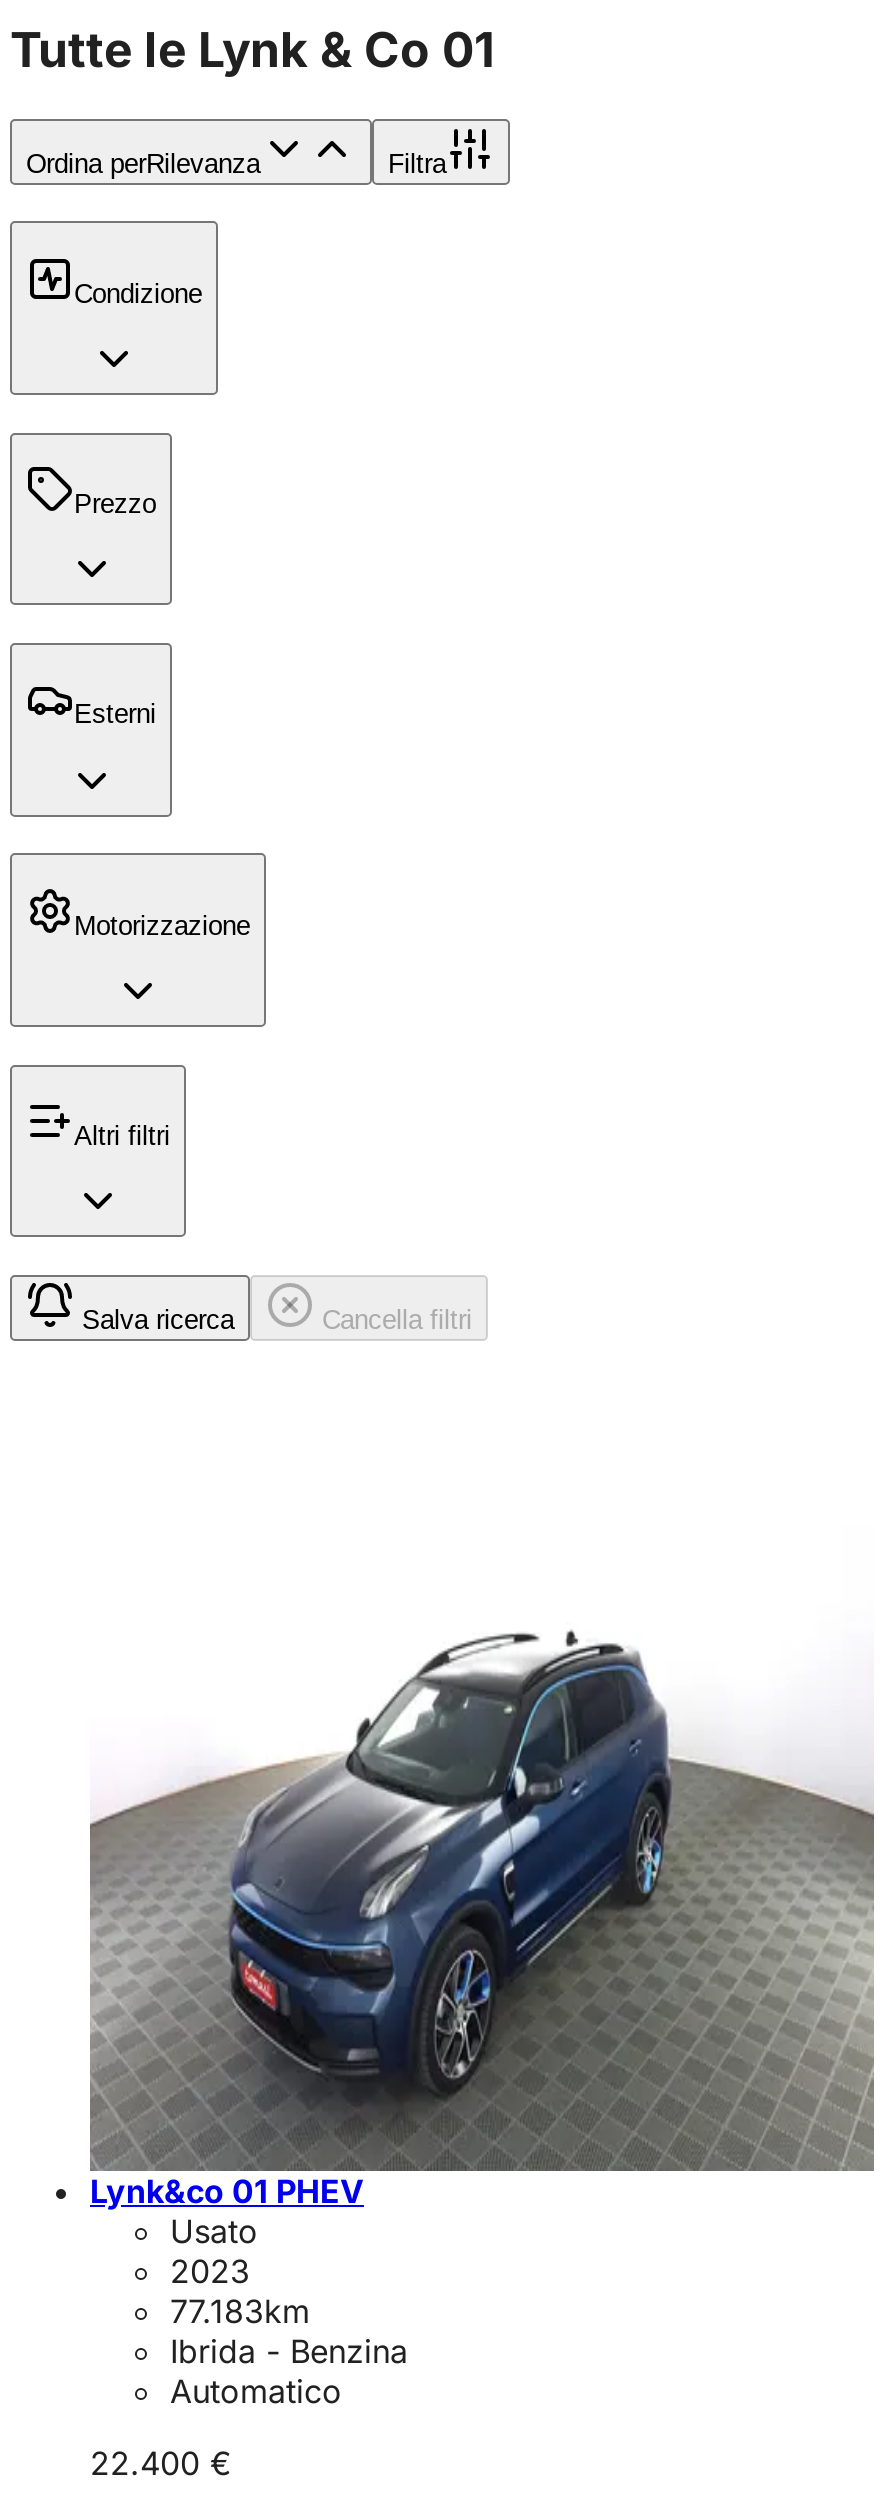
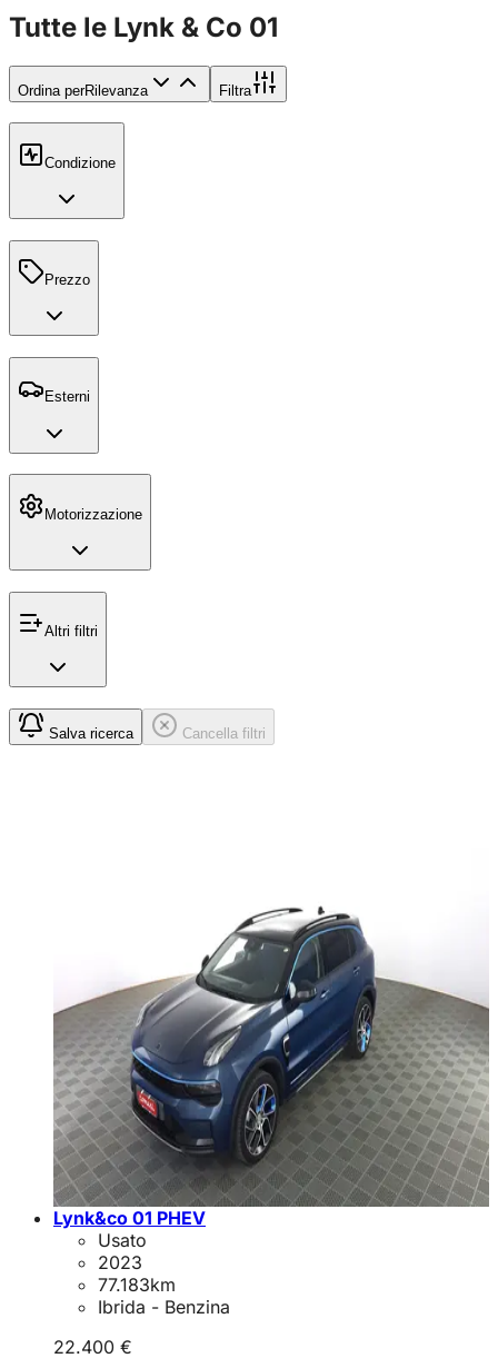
- Automatico
